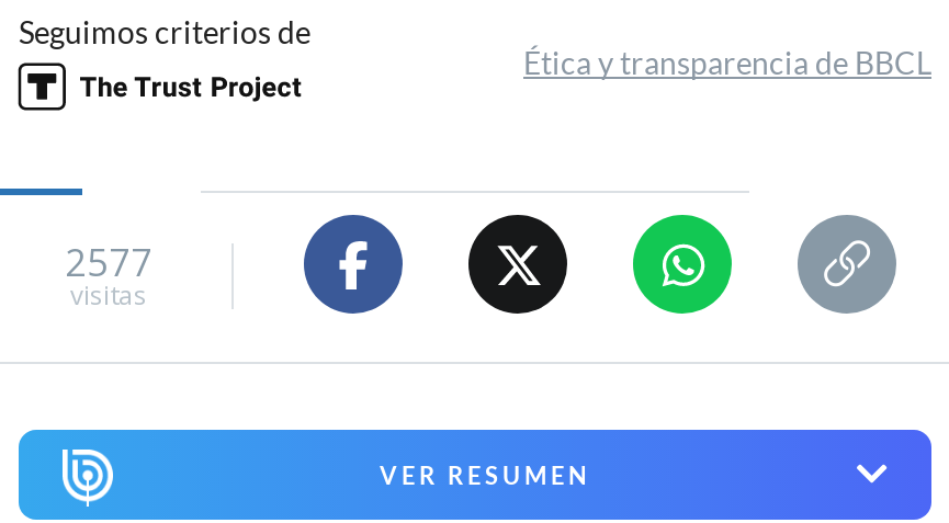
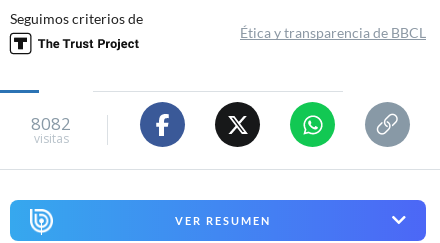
- 2577
+ 8082
